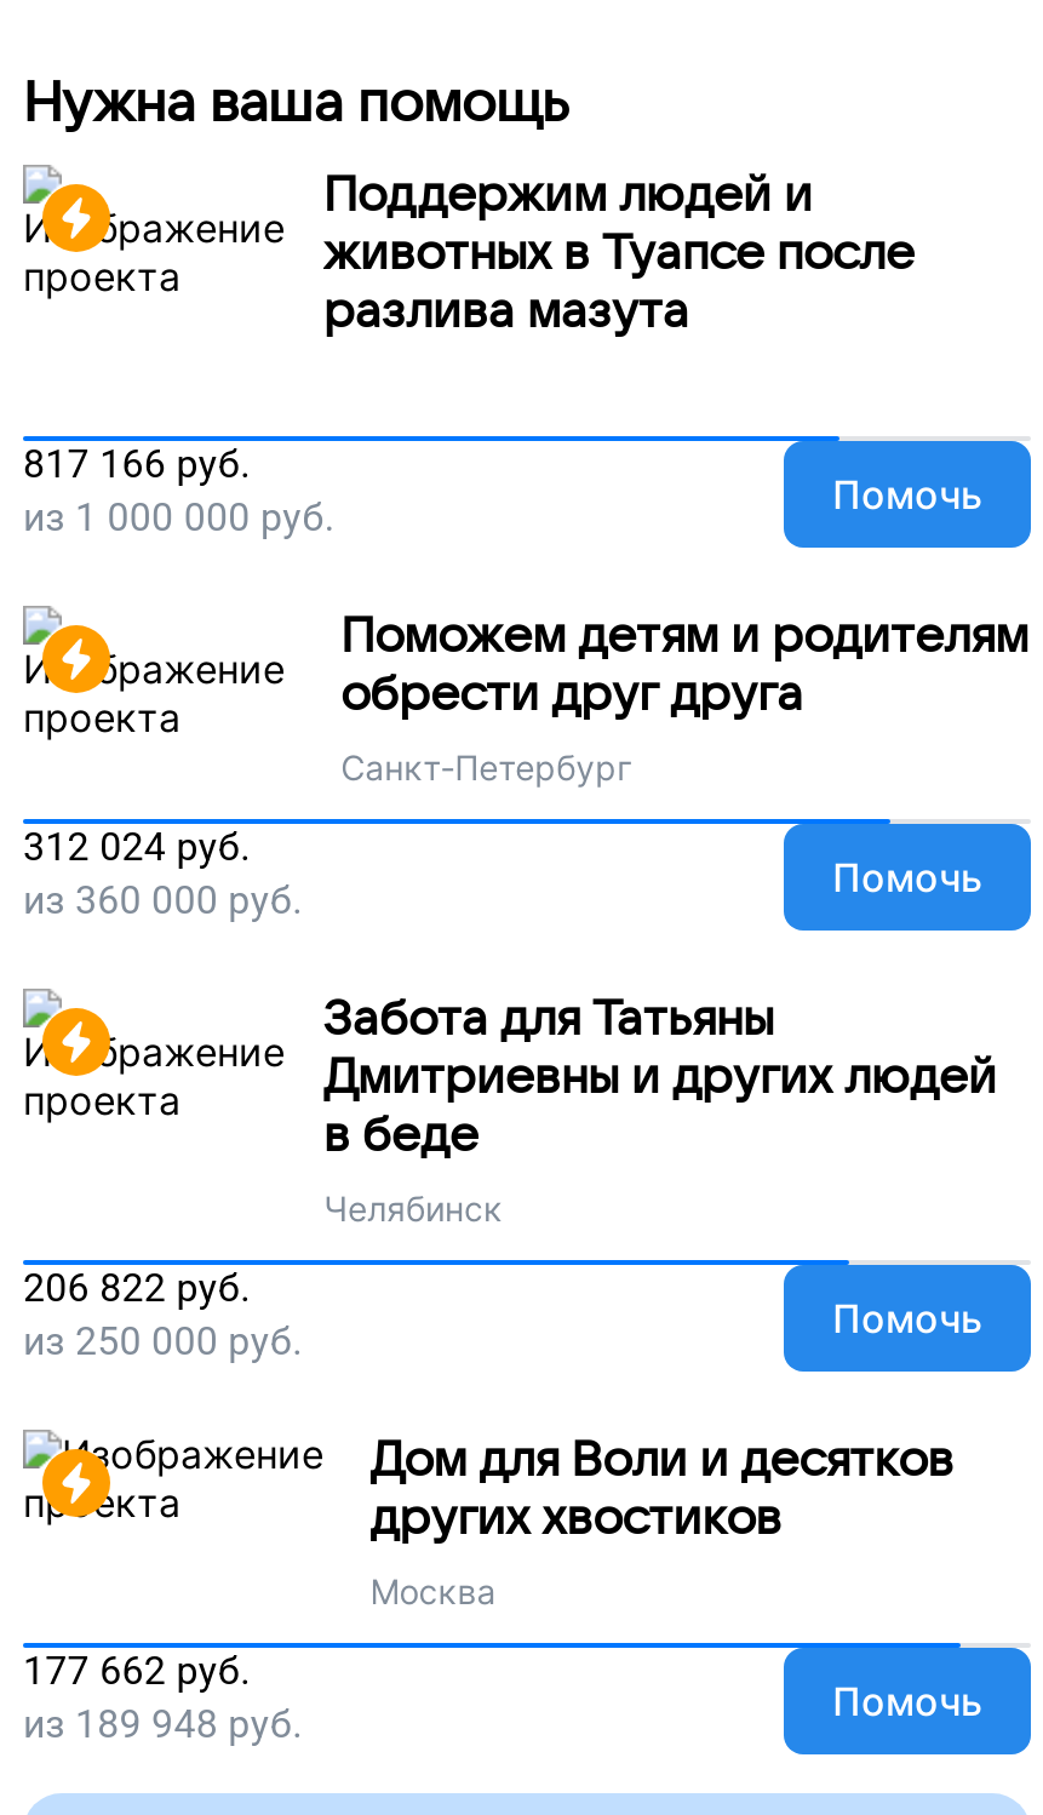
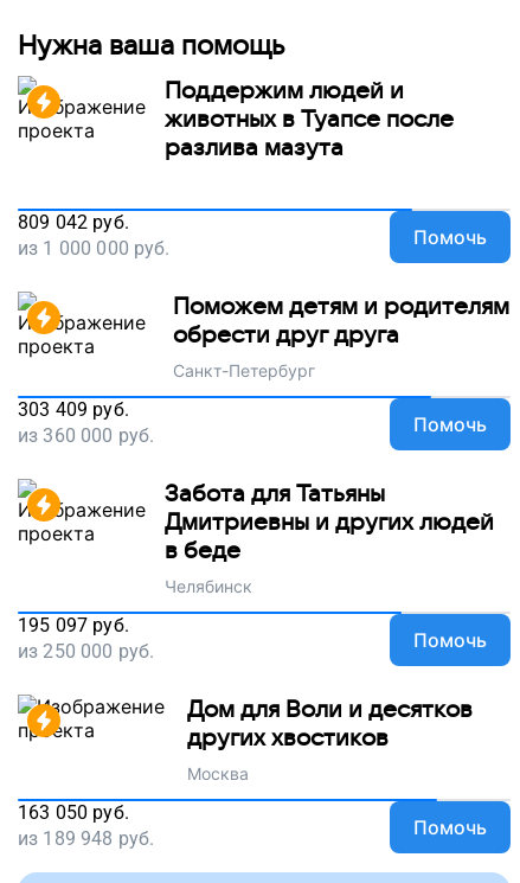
- 817 166 руб.
+ 809 042 руб.

- 312 024 руб.
+ 303 409 руб.

- 206 822 руб.
+ 195 097 руб.

- 177 662 руб.
+ 163 050 руб.
